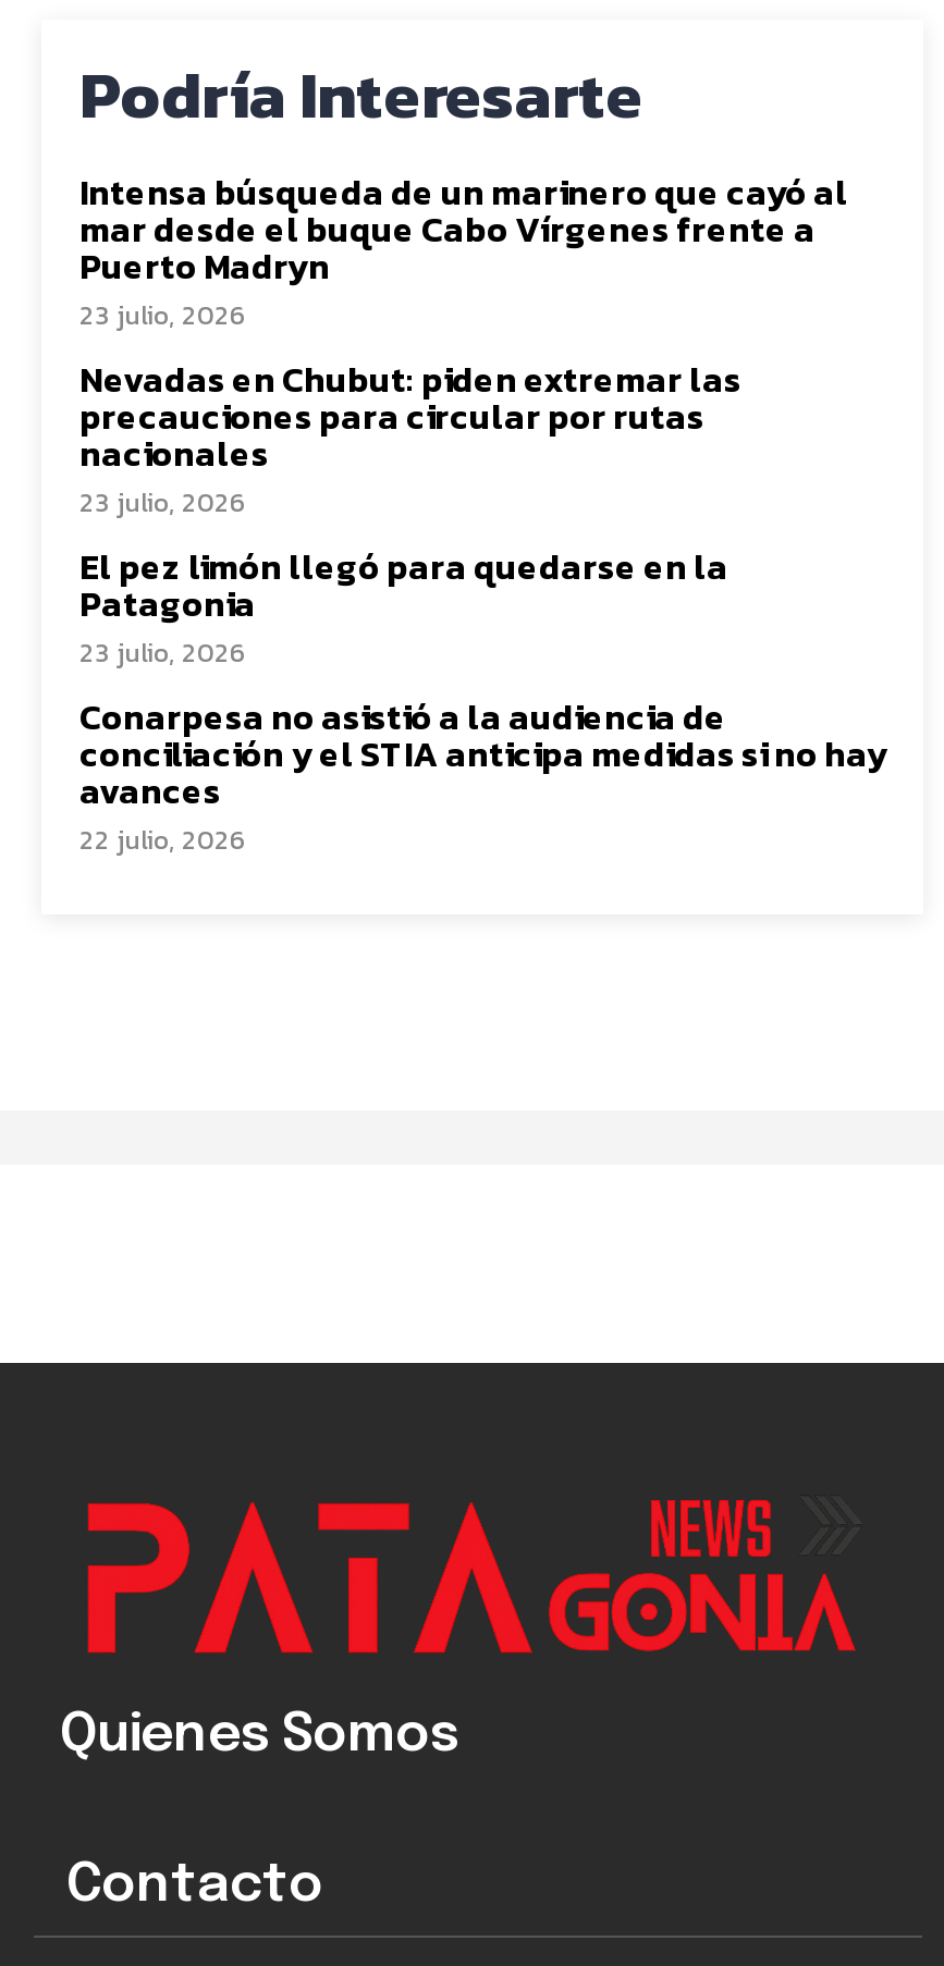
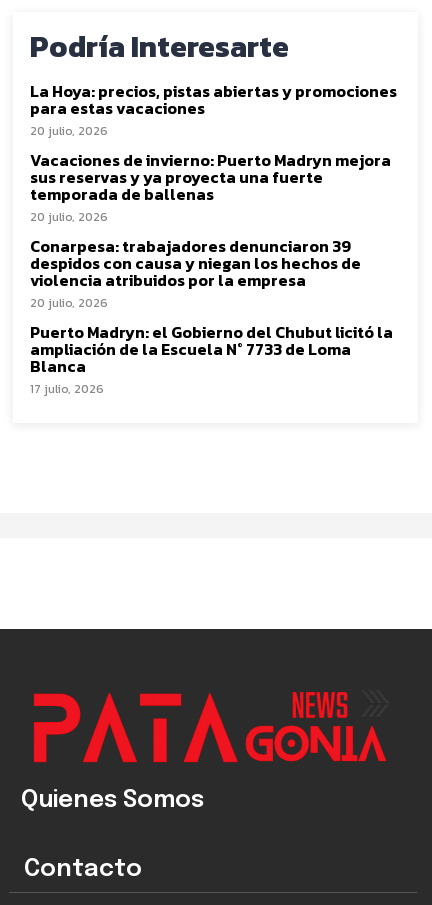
- Intensa búsqueda de un marinero que cayó al
- mar desde el buque Cabo Vírgenes frente a
- Puerto Madryn
- 23 julio, 2026
- Nevadas en Chubut: piden extremar las
- precauciones para circular por rutas
- nacionales
- 23 julio, 2026
- El pez limón llegó para quedarse en la
- Patagonia
- 23 julio, 2026
- Conarpesa no asistió a la audiencia de
- conciliación y el STIA anticipa medidas si no hay
- avances
- 22 julio, 2026
+ La Hoya: precios, pistas abiertas y promociones
+ para estas vacaciones
+ 20 julio, 2026
+ Vacaciones de invierno: Puerto Madryn mejora
+ sus reservas y ya proyecta una fuerte
+ temporada de ballenas
+ 20 julio, 2026
+ Conarpesa: trabajadores denunciaron 39
+ despidos con causa y niegan los hechos de
+ violencia atribuidos por la empresa
+ 20 julio, 2026
+ Puerto Madryn: el Gobierno del Chubut licitó la
+ ampliación de la Escuela N° 7733 de Loma
+ Blanca
+ 17 julio, 2026
